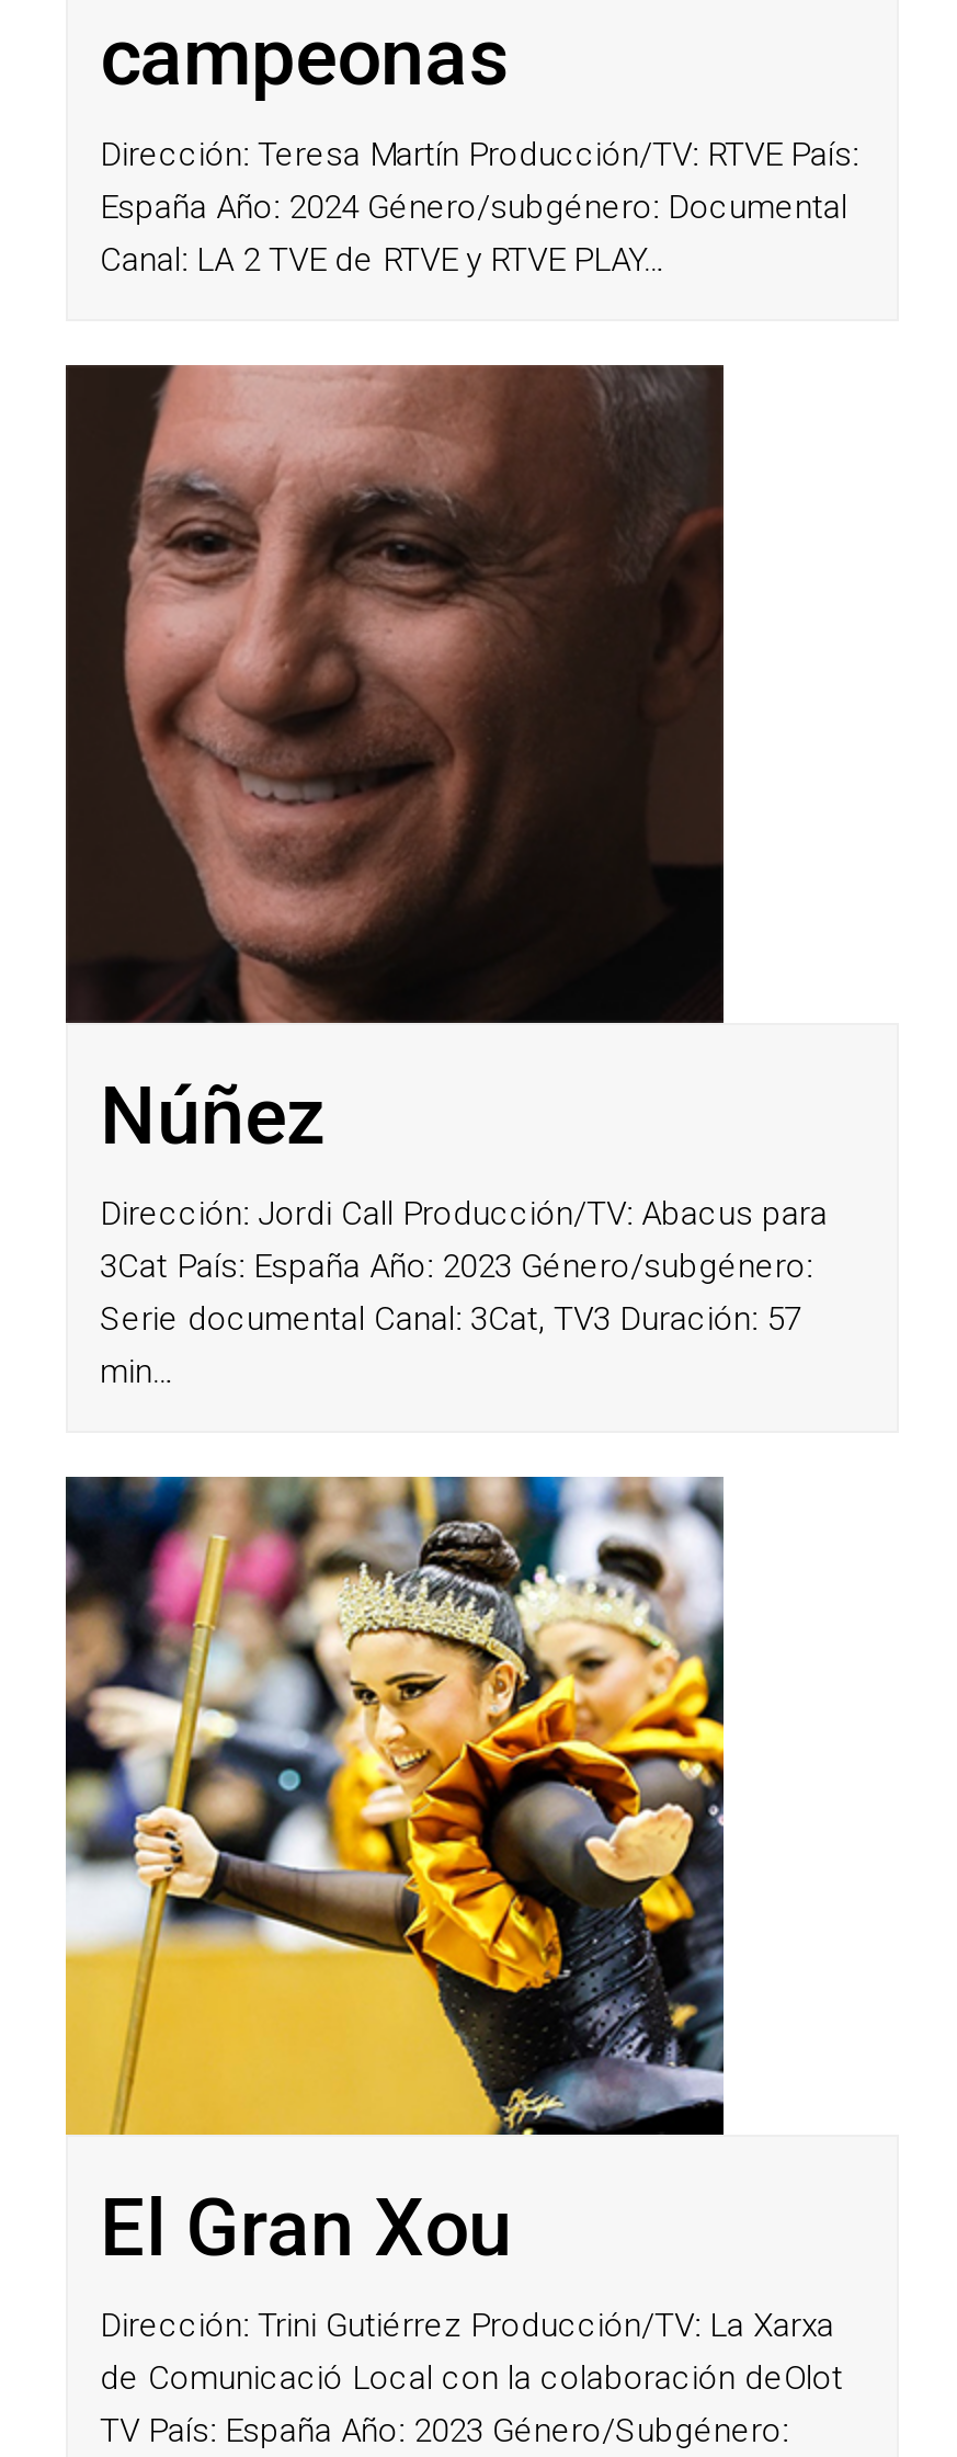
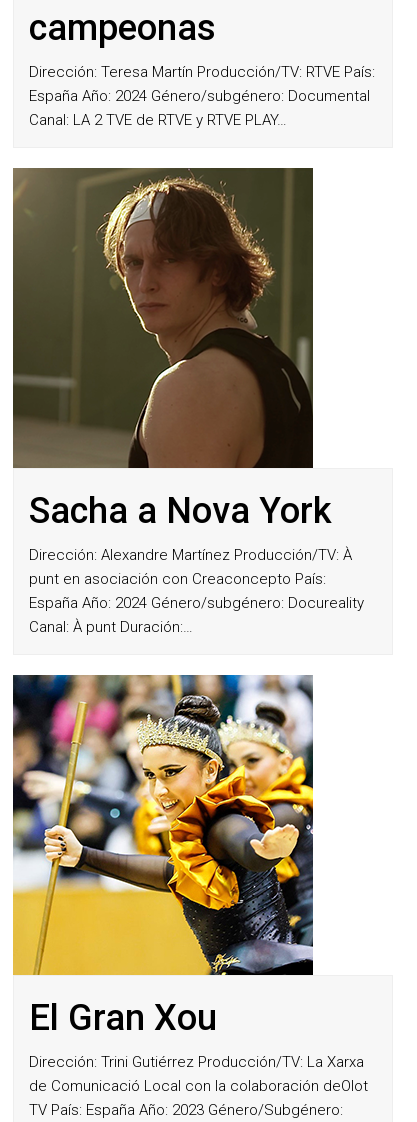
- [image]
- Núñez
- Dirección: Jordi Call Producción/TV: Abacus para
- 3Cat País: España Año: 2023 Género/subgénero:
- Serie documental Canal: 3Cat, TV3 Duración: 57
- min…
+ [image]
+ Sacha a Nova York
+ Dirección: Alexandre Martínez Producción/TV: À
+ punt en asociación con Creaconcepto País:
+ España Año: 2024 Género/subgénero: Docureality
+ Canal: À punt Duración:…
